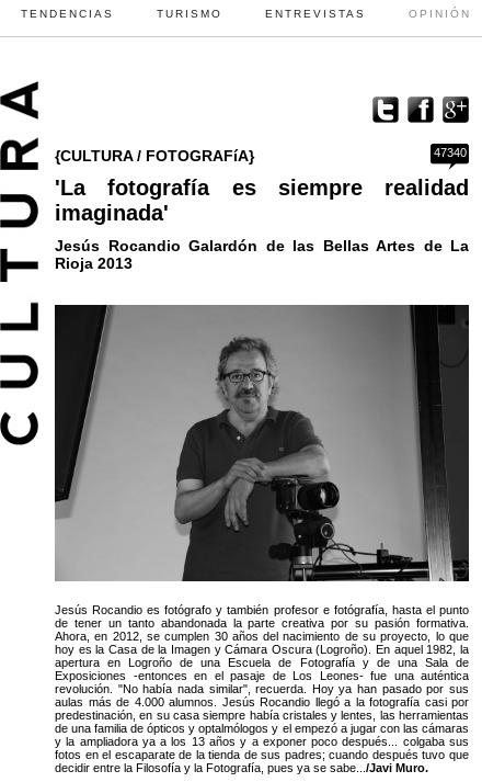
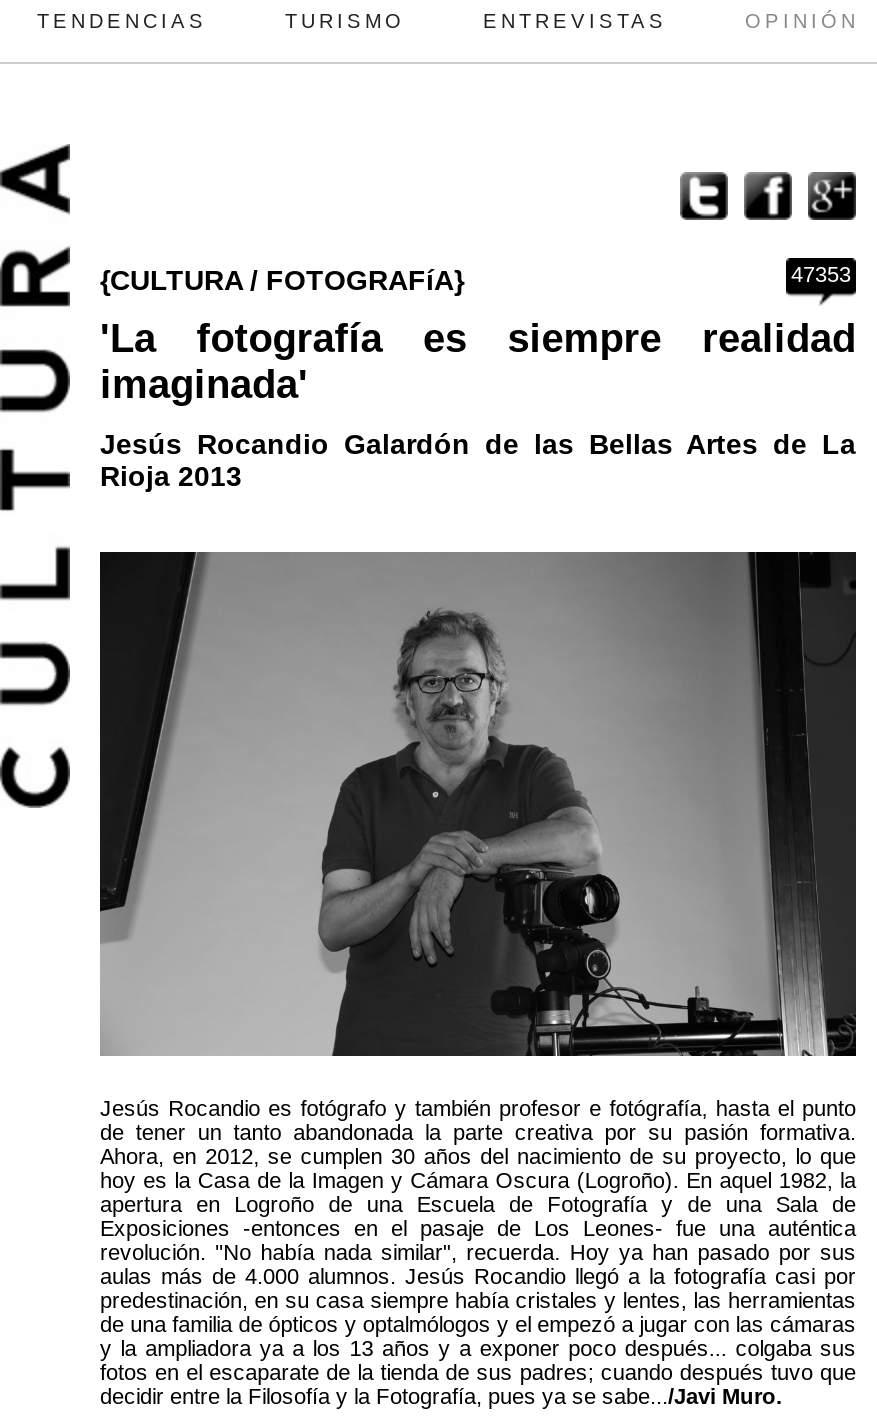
- 47340
+ 47353
